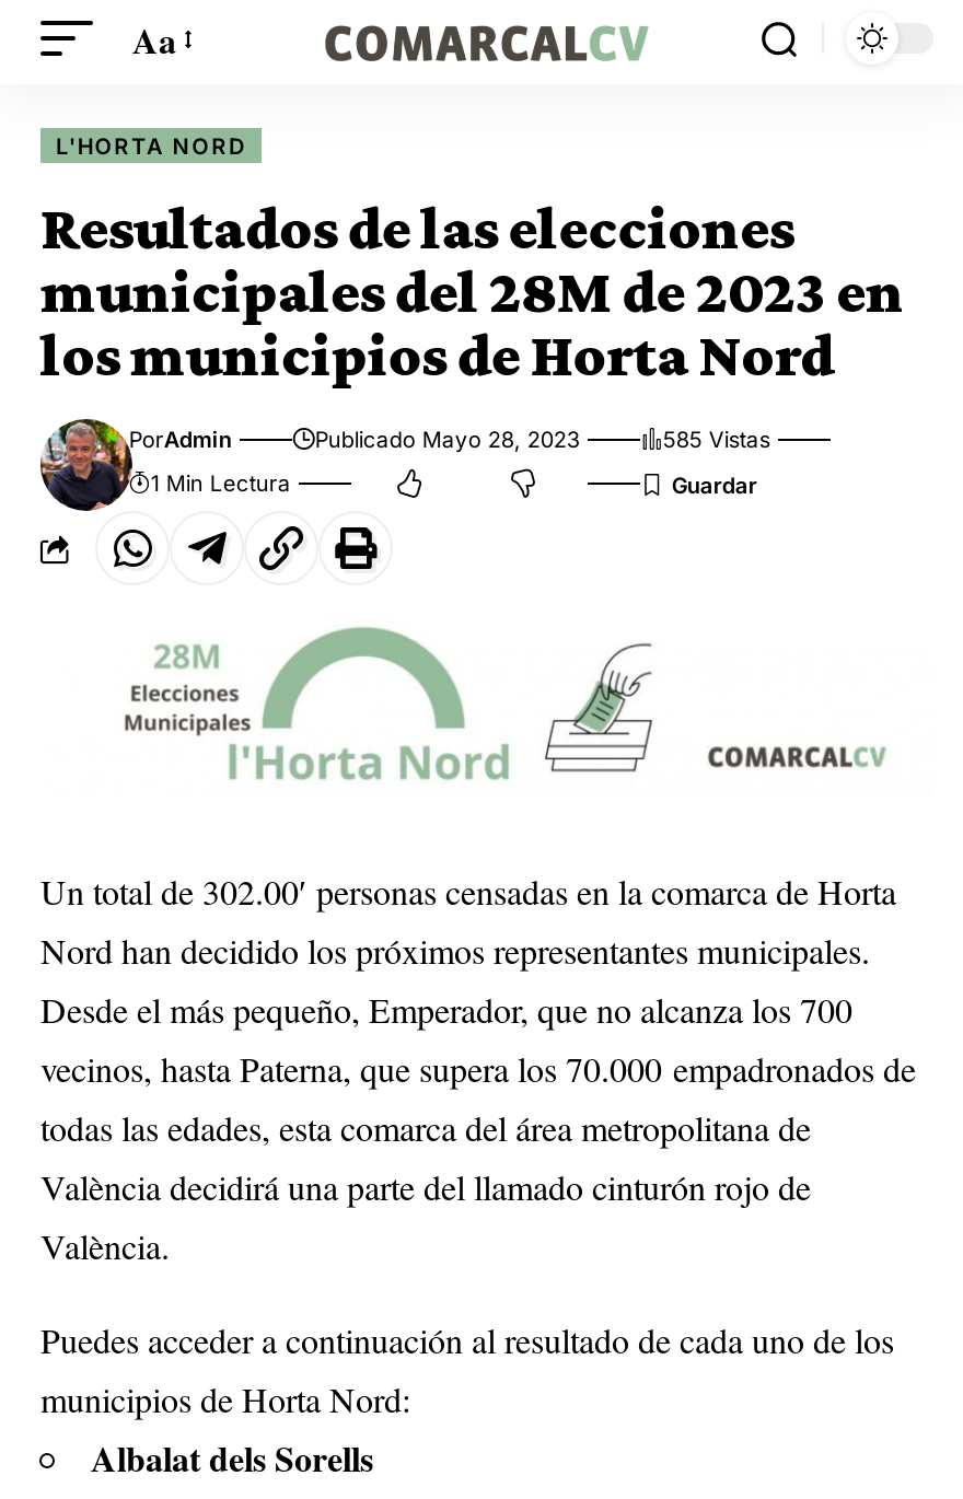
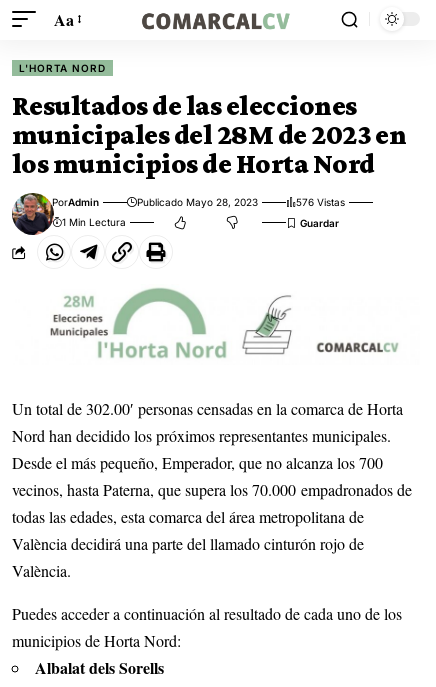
- 585 Vistas
+ 576 Vistas
